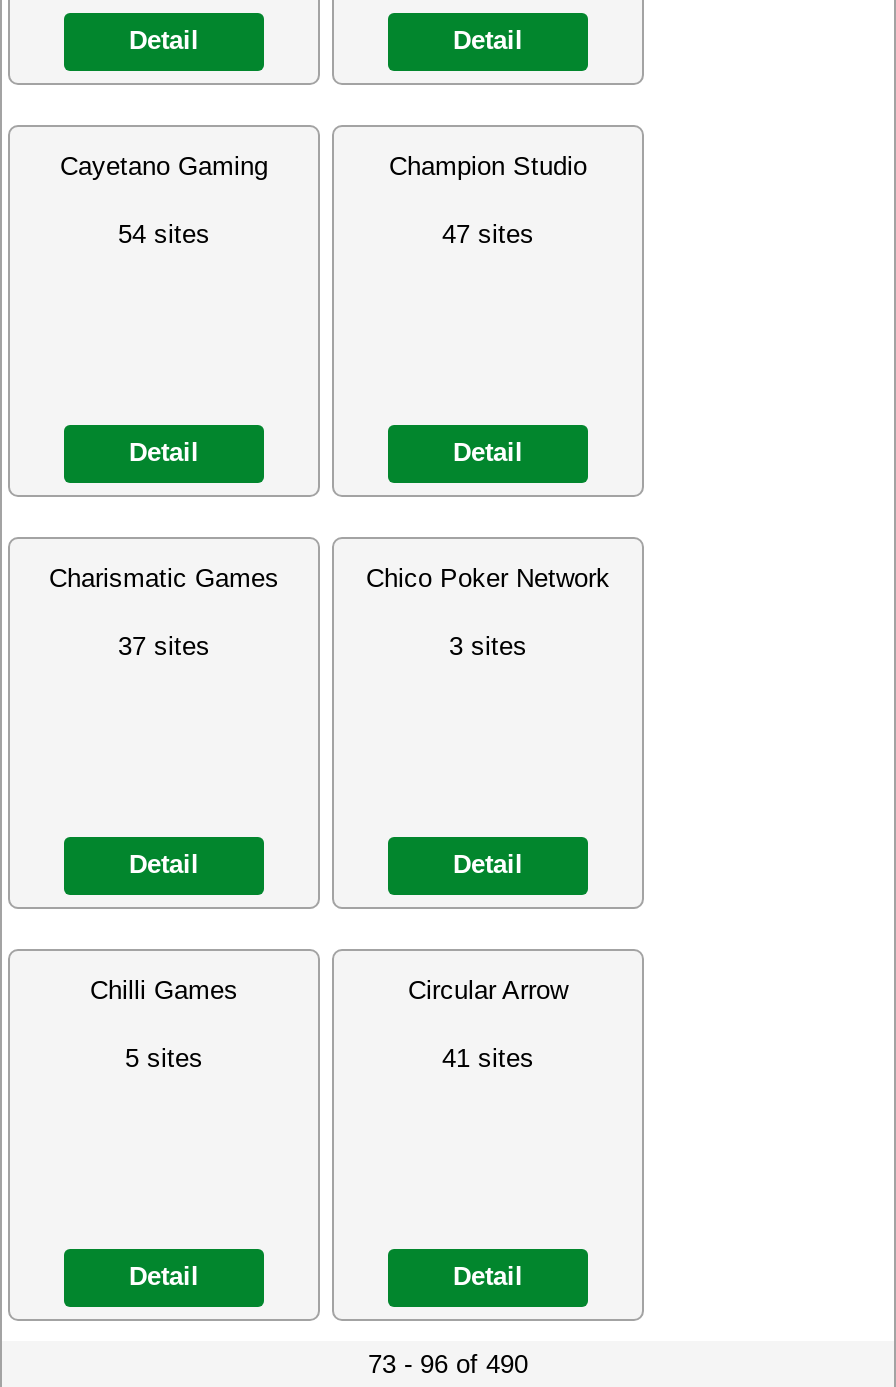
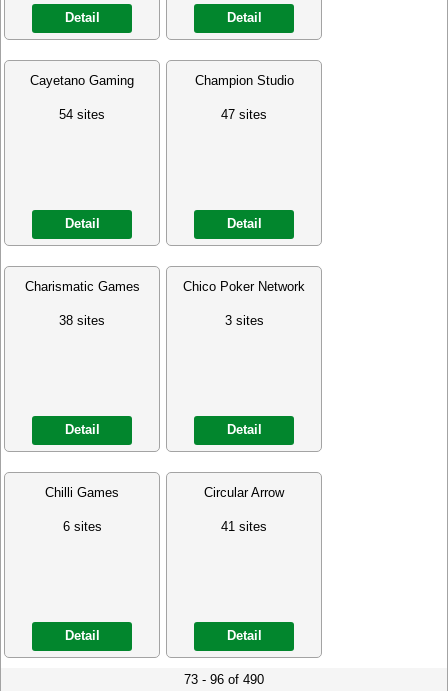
- 37 sites
+ 38 sites

- 5 sites
+ 6 sites
